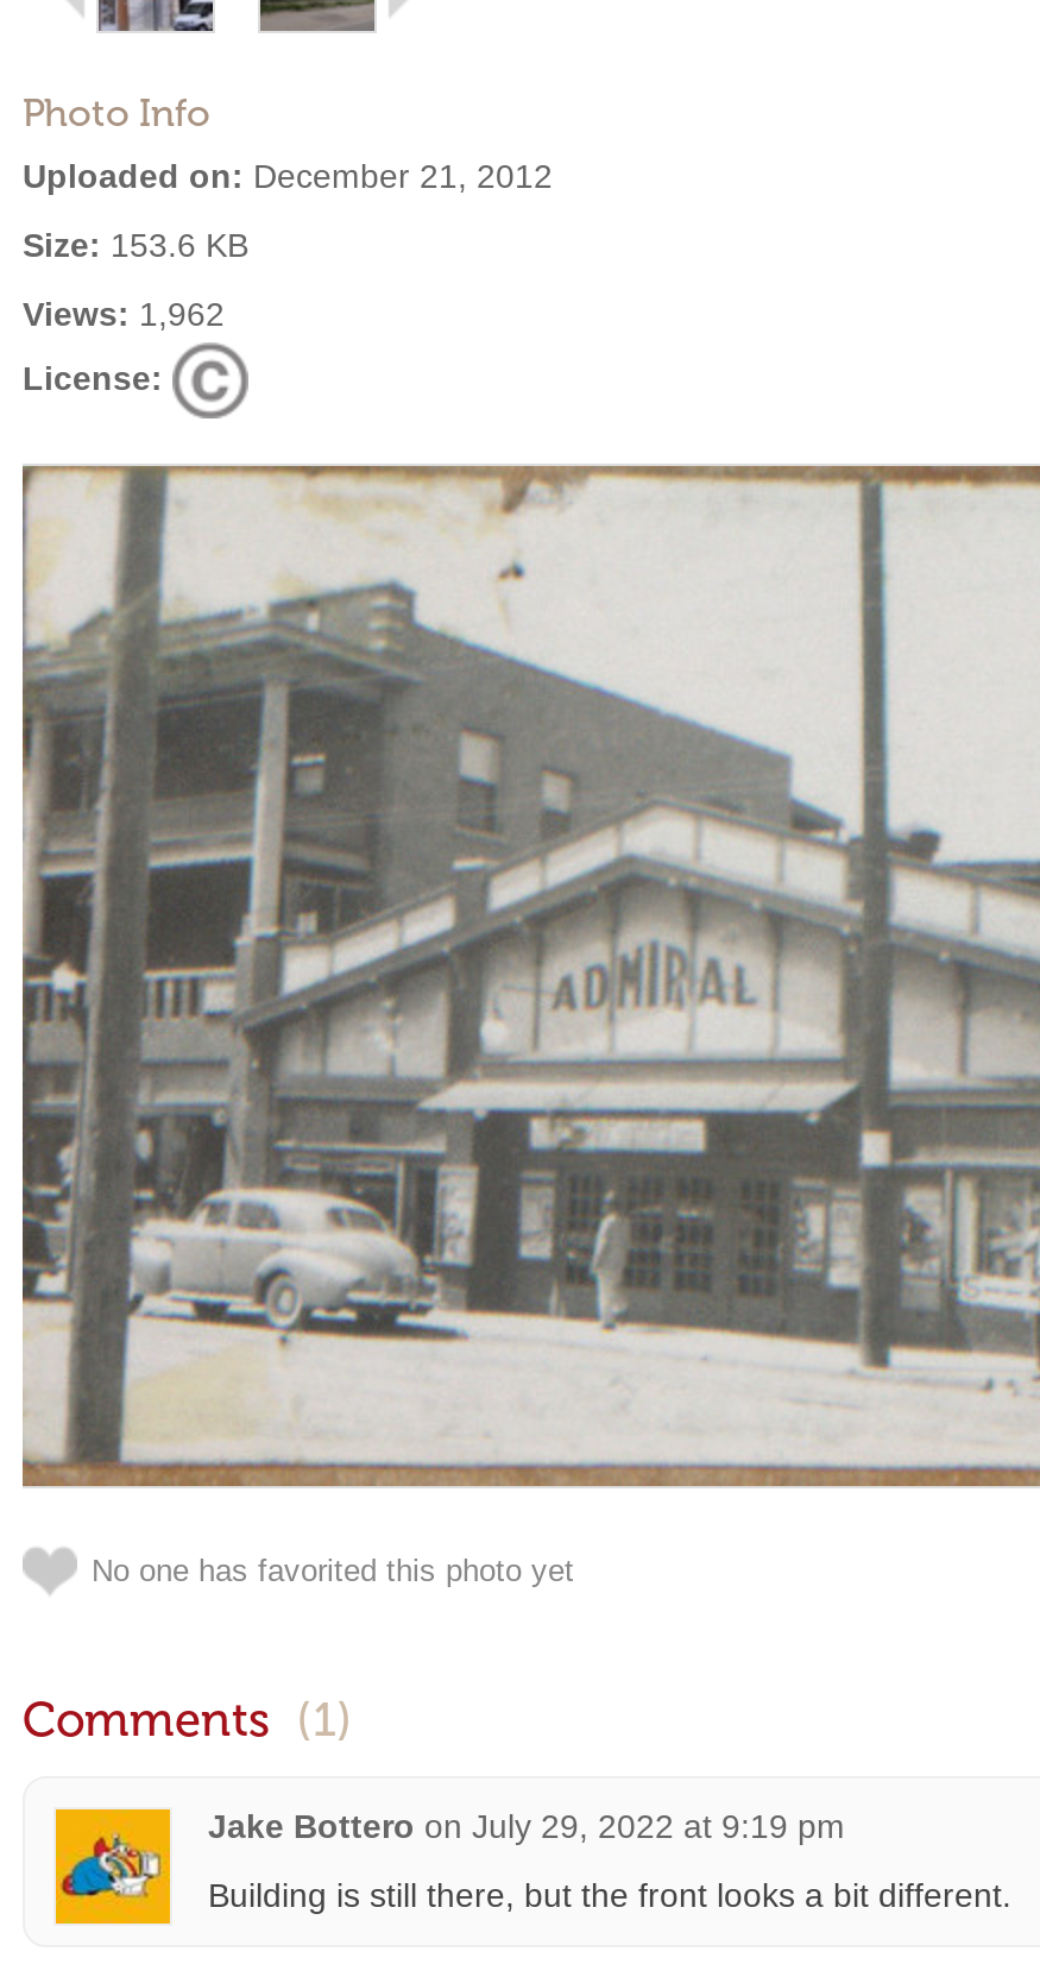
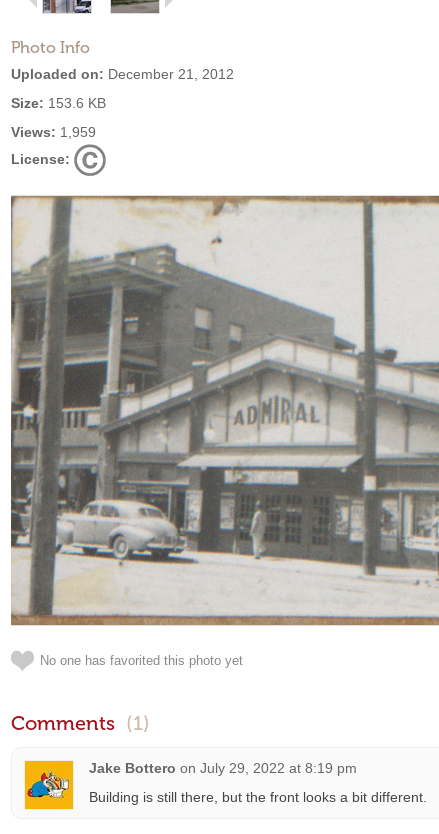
- Views: 1,962
+ Views: 1,959

- Jake Bottero on July 29, 2022 at 9:19 pm
+ Jake Bottero on July 29, 2022 at 8:19 pm
